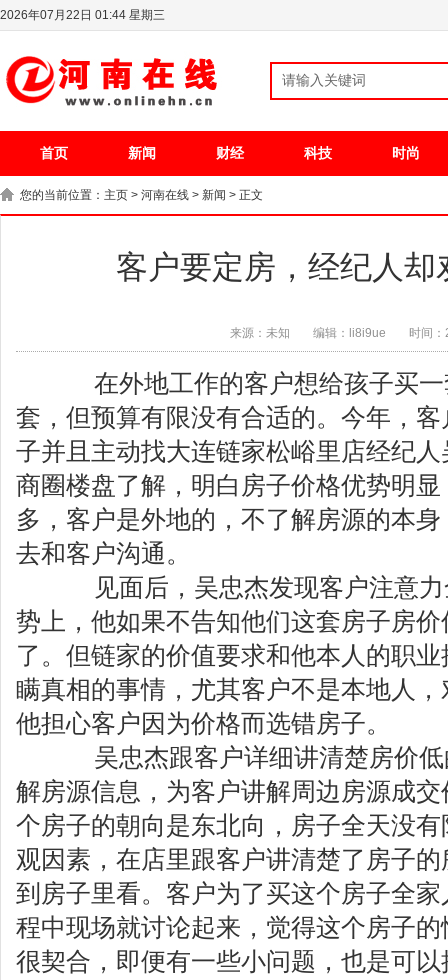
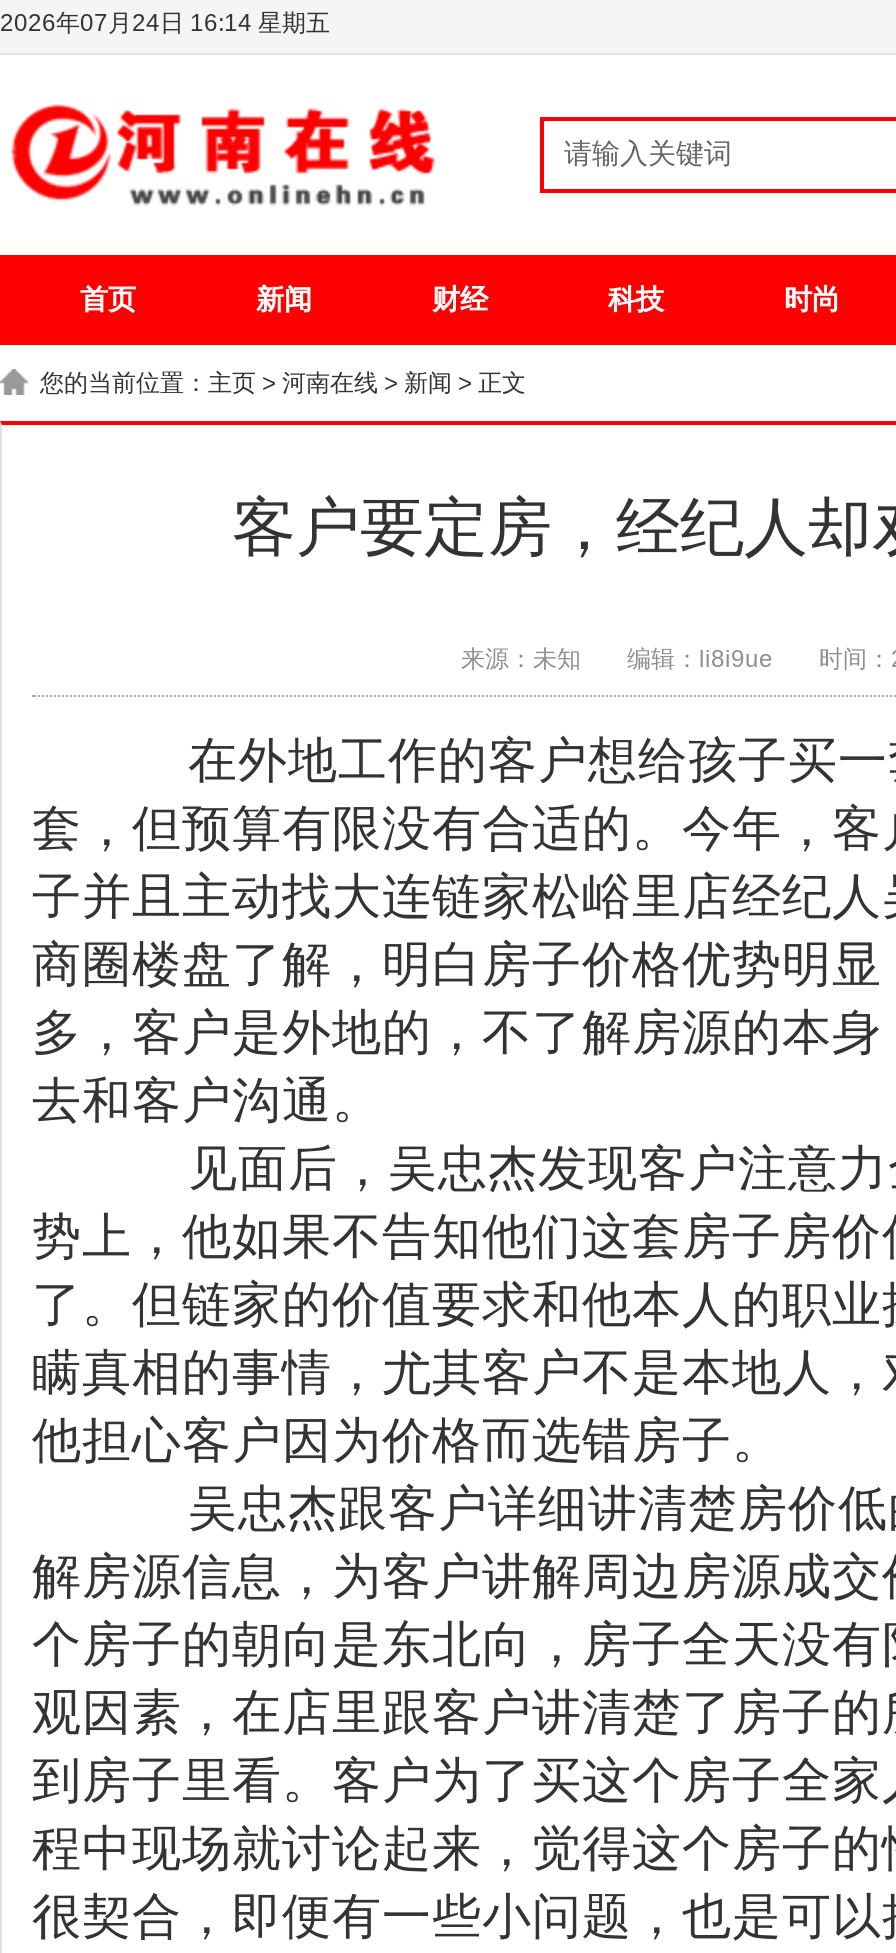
- 2026年07月22日 01:44 星期三
+ 2026年07月24日 16:14 星期五
